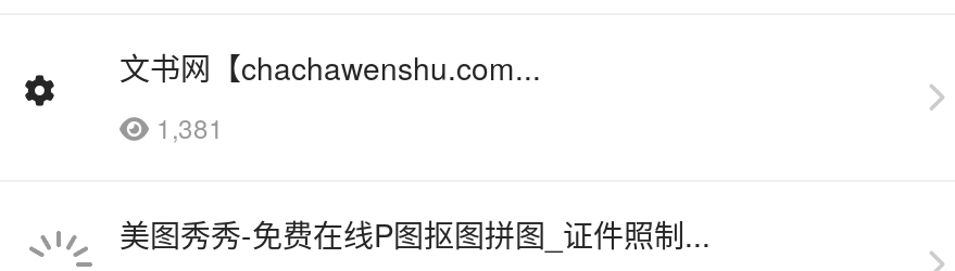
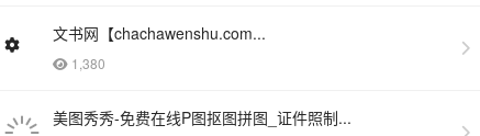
- 1,381
+ 1,380
